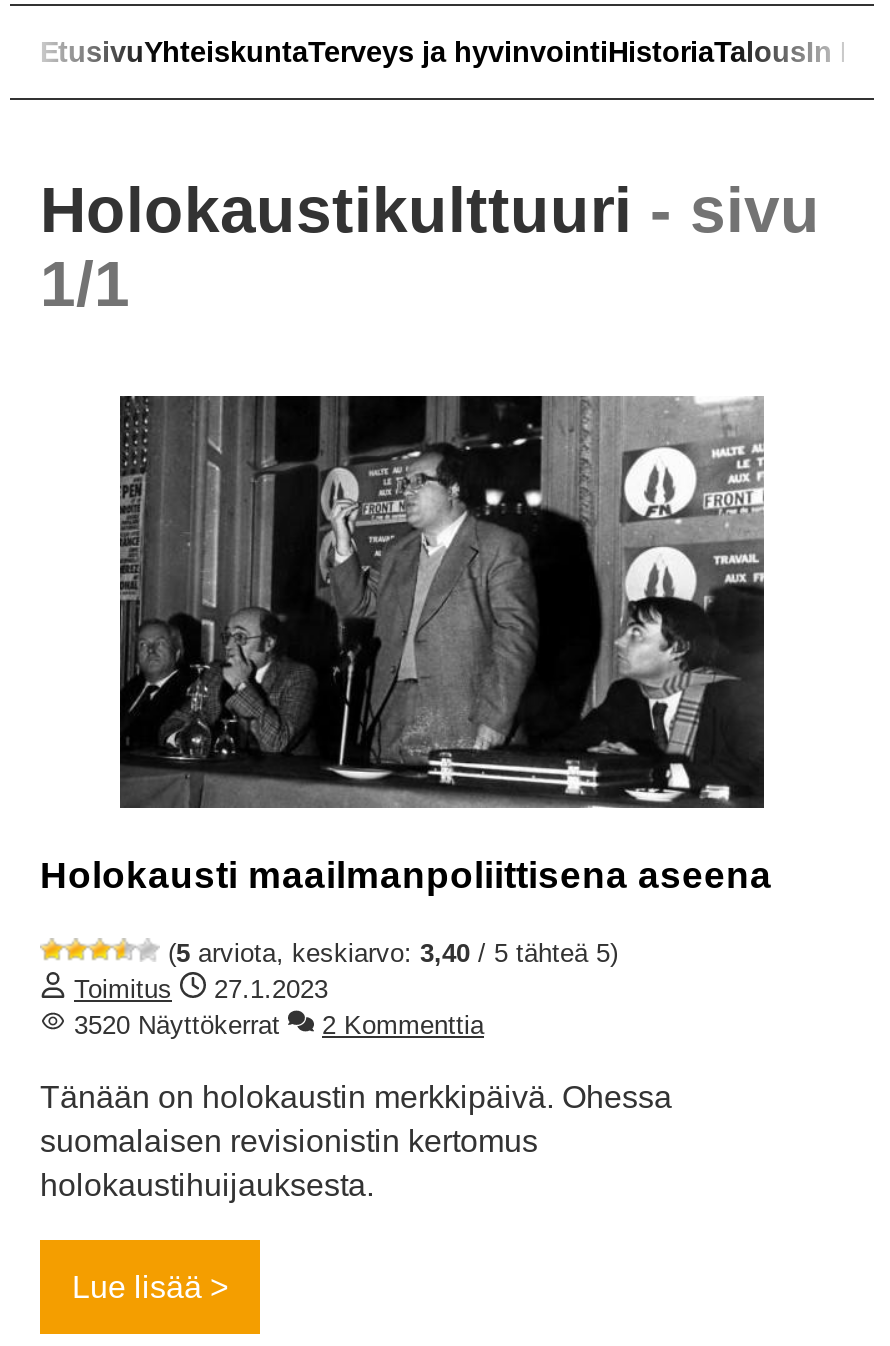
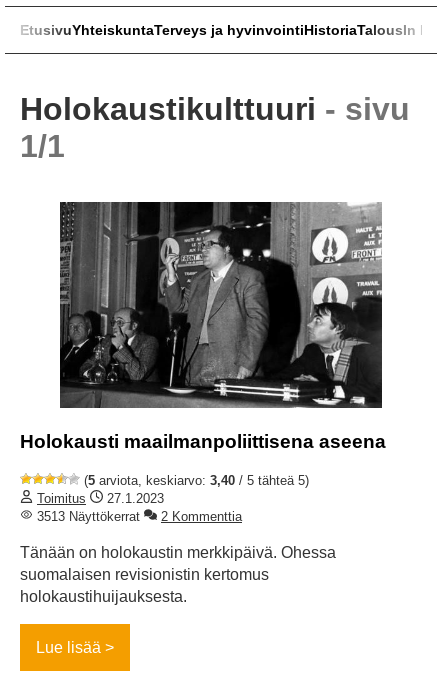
- 3520 Näyttökerrat
+ 3513 Näyttökerrat
